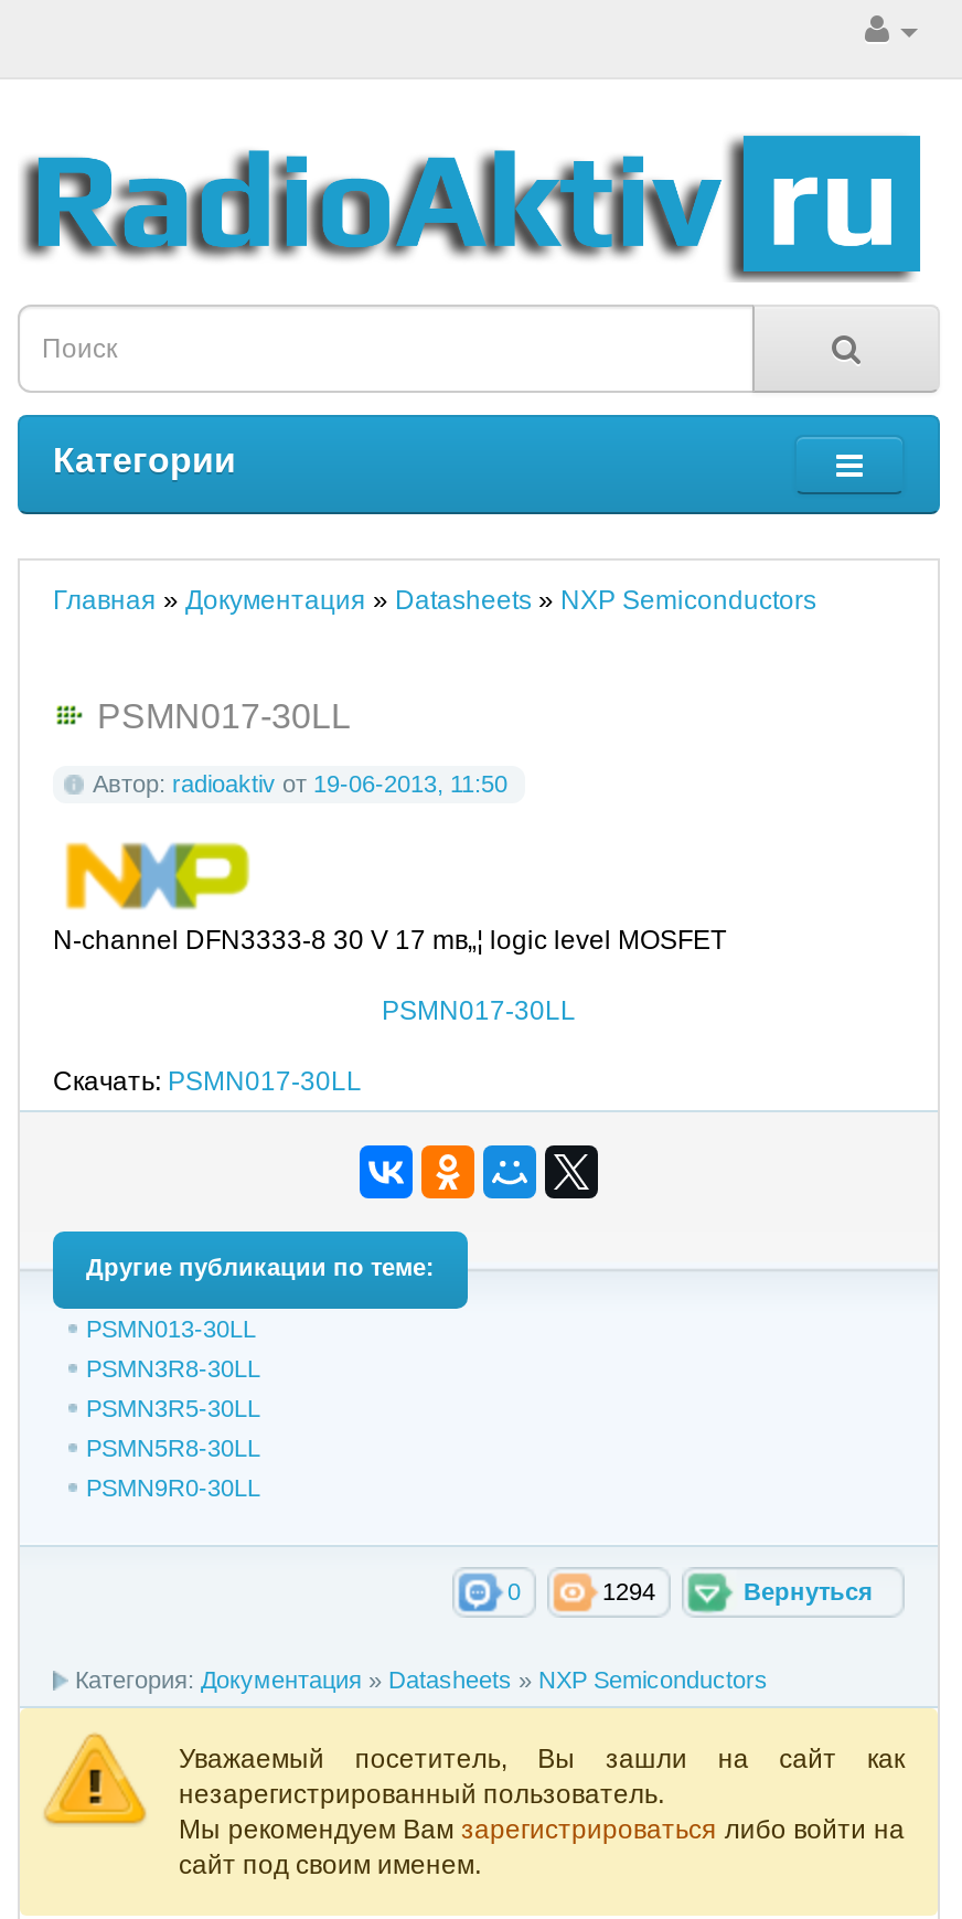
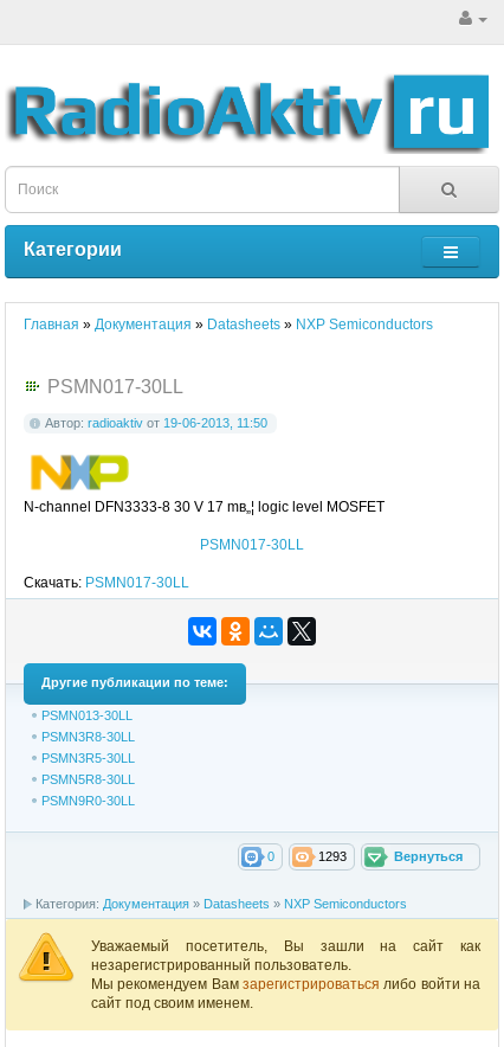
- 1294
+ 1293
